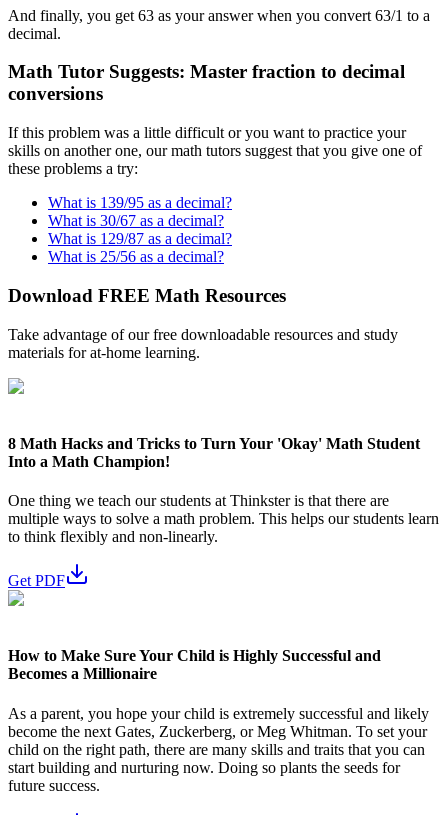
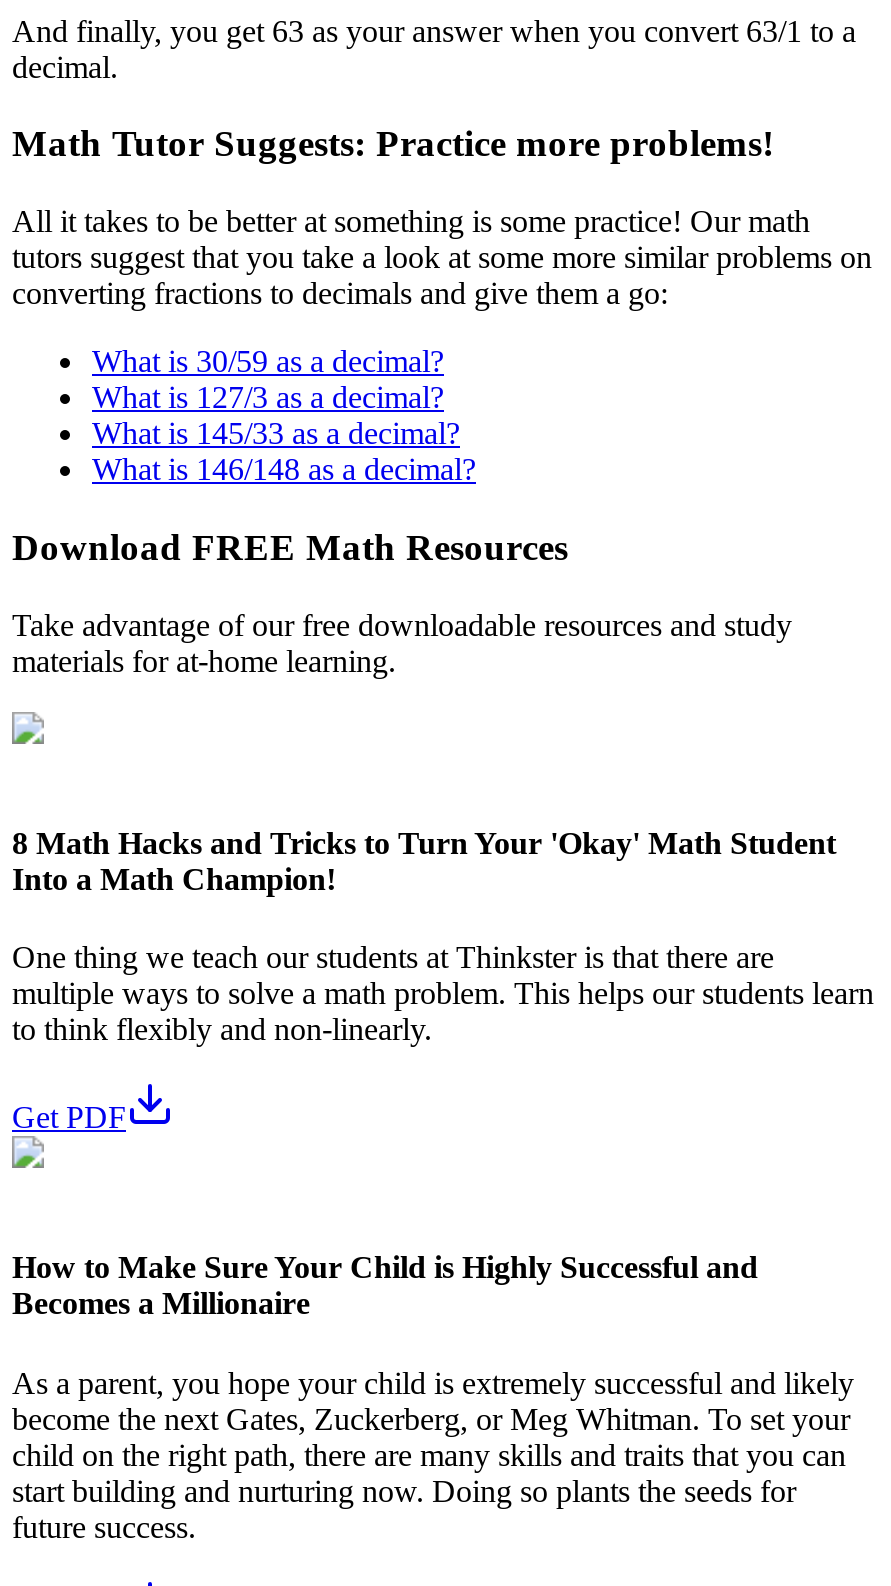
- Math Tutor Suggests: Master fraction to decimal
- conversions
+ Math Tutor Suggests: Practice more problems!

- If this problem was a little difficult or you want to practice your
- skills on another one, our math tutors suggest that you give one of
- these problems a try:
+ All it takes to be better at something is some practice! Our math
+ tutors suggest that you take a look at some more similar problems on
+ converting fractions to decimals and give them a go:

- What is 139/95 as a decimal?
- What is 30/67 as a decimal?
- What is 129/87 as a decimal?
- What is 25/56 as a decimal?
+ What is 30/59 as a decimal?
+ What is 127/3 as a decimal?
+ What is 145/33 as a decimal?
+ What is 146/148 as a decimal?
